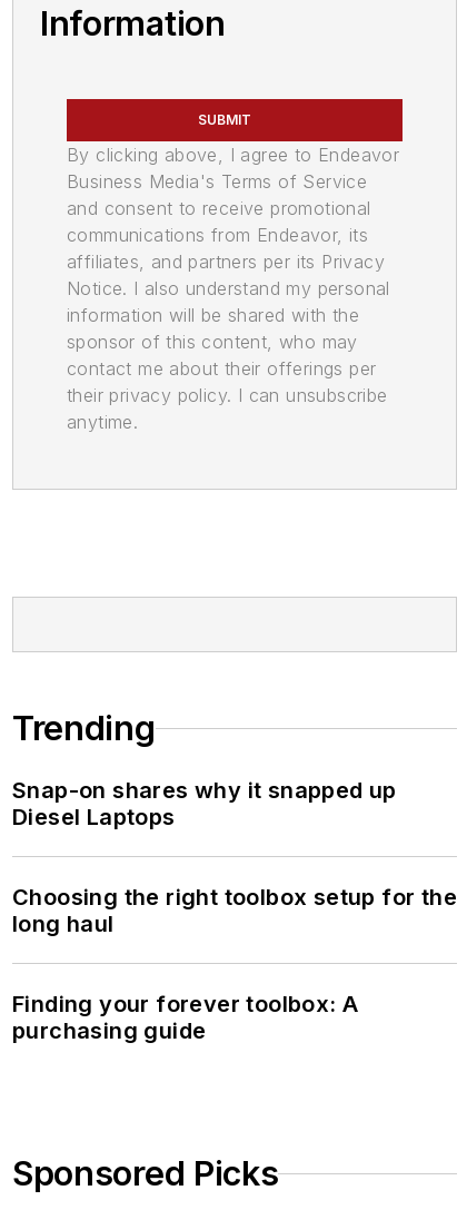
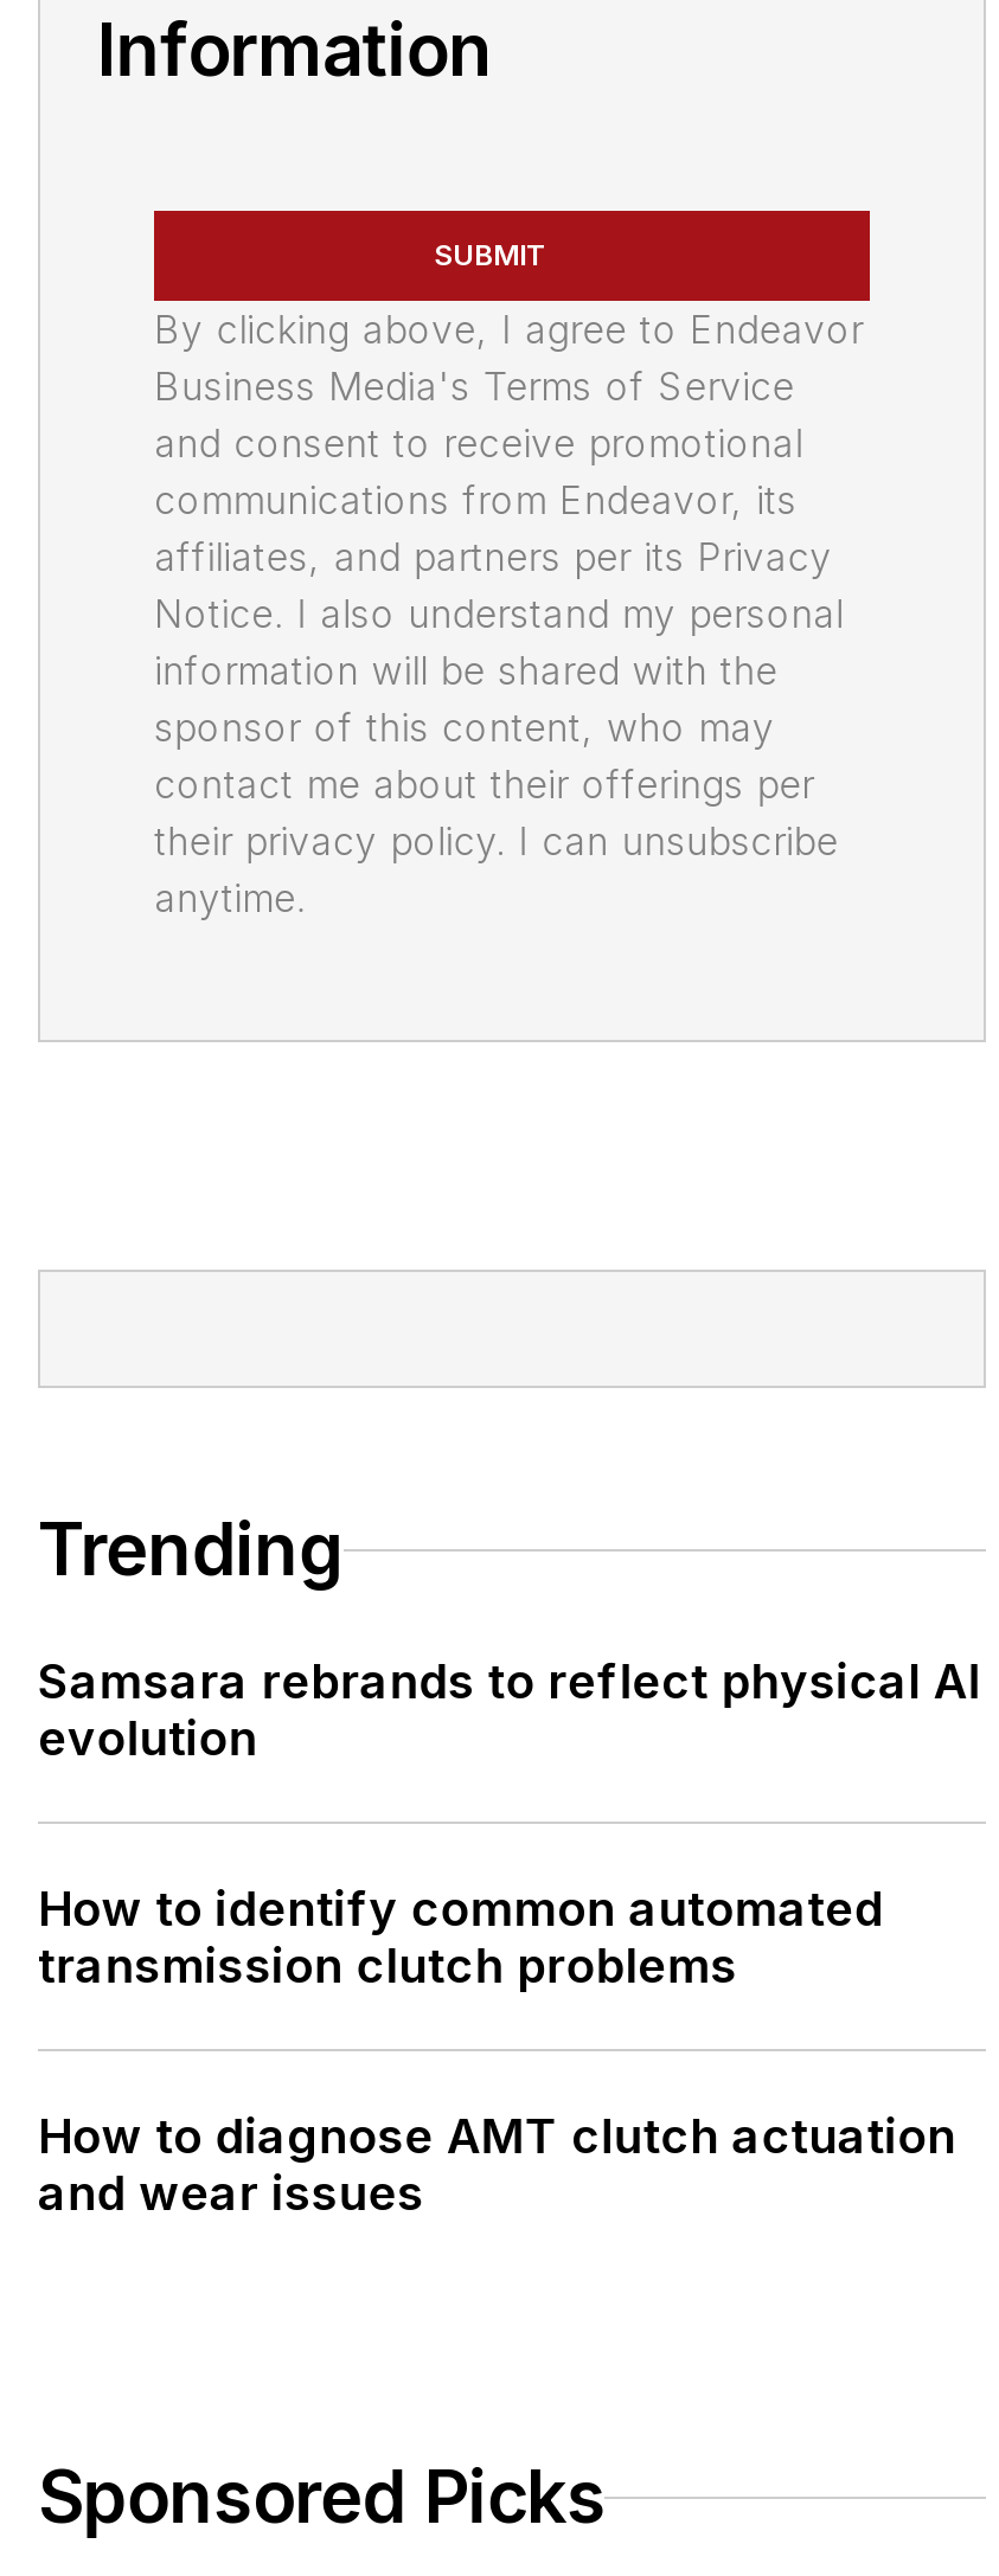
- Snap-on shares why it snapped up
- Diesel Laptops
+ Samsara rebrands to reflect physical AI
+ evolution

- Choosing the right toolbox setup for the
- long haul
+ How to identify common automated
+ transmission clutch problems

- Finding your forever toolbox: A
- purchasing guide
+ How to diagnose AMT clutch actuation
+ and wear issues
